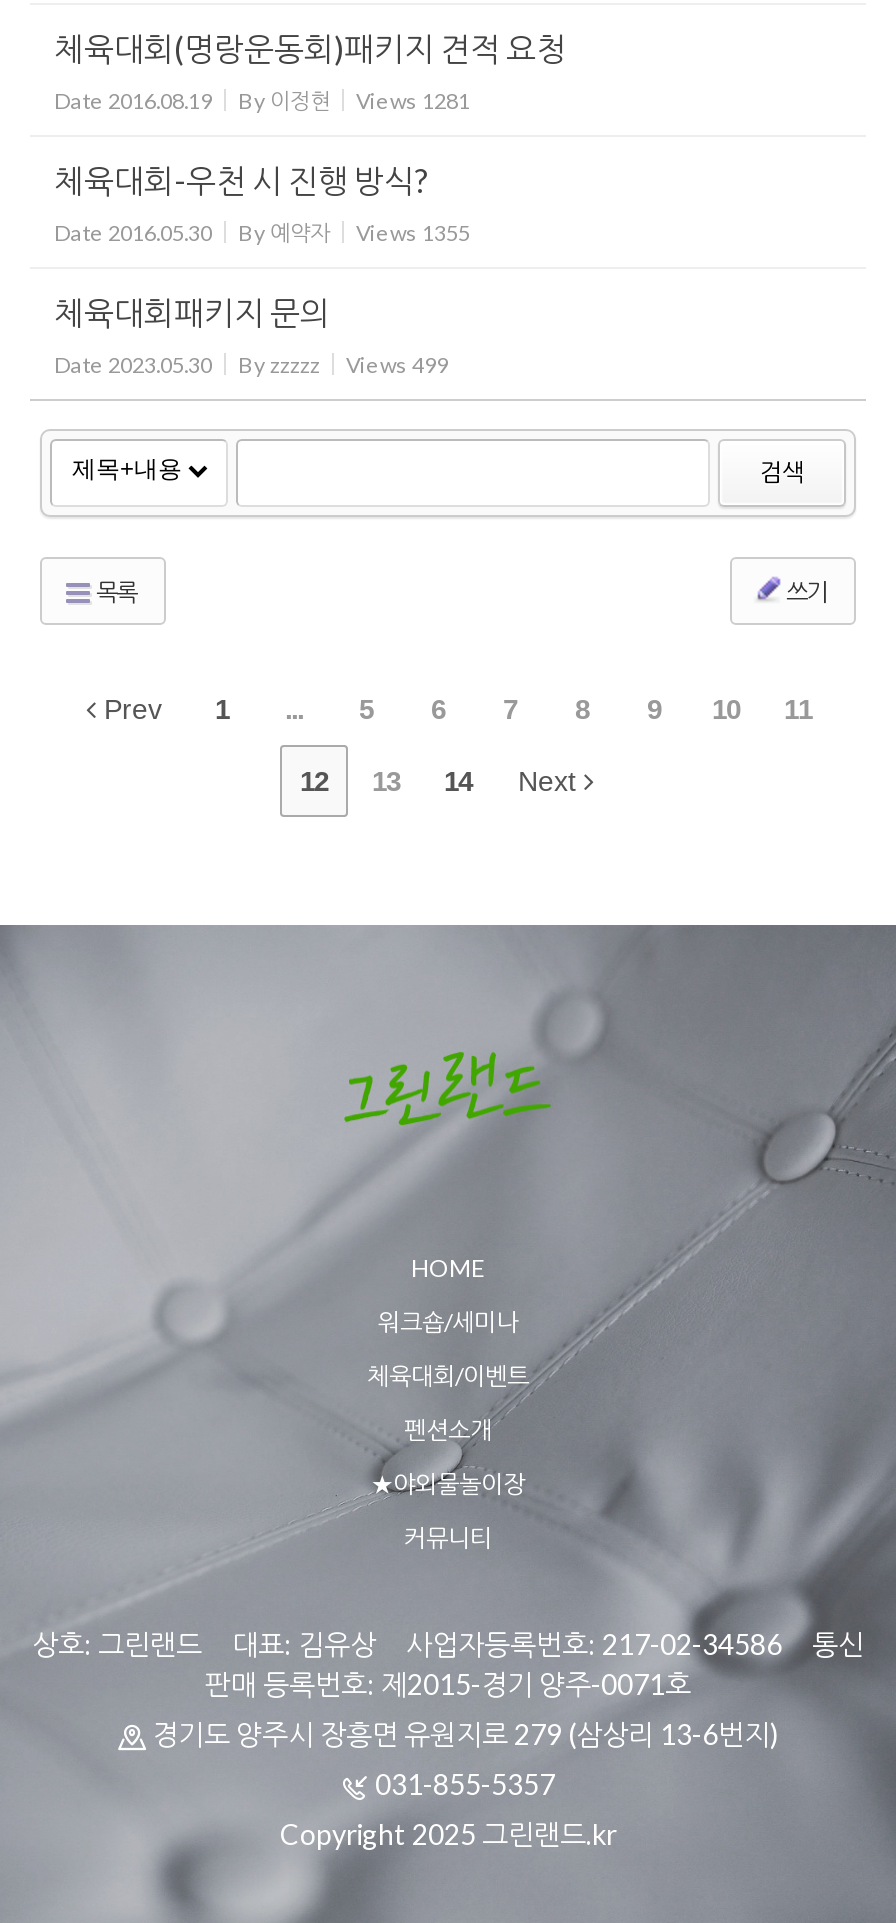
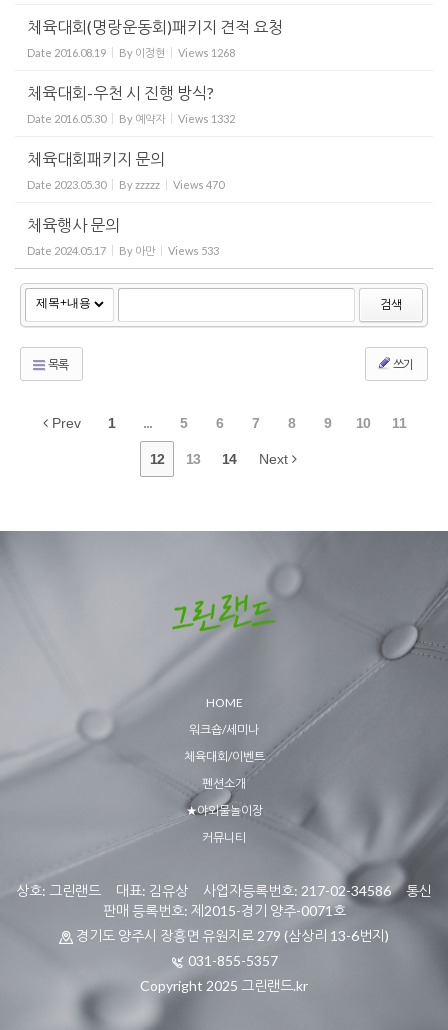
- Date 2016.08.19 By 이정현 Views 1281
+ Date 2016.08.19 By 이정현 Views 1268

- Date 2016.05.30 By 예약자 Views 1355
+ Date 2016.05.30 By 예약자 Views 1332

- Views 499
+ Views 470
+ 체육행사 문의
+ Date 2024.05.17
+ By 아만
+ Views 533
